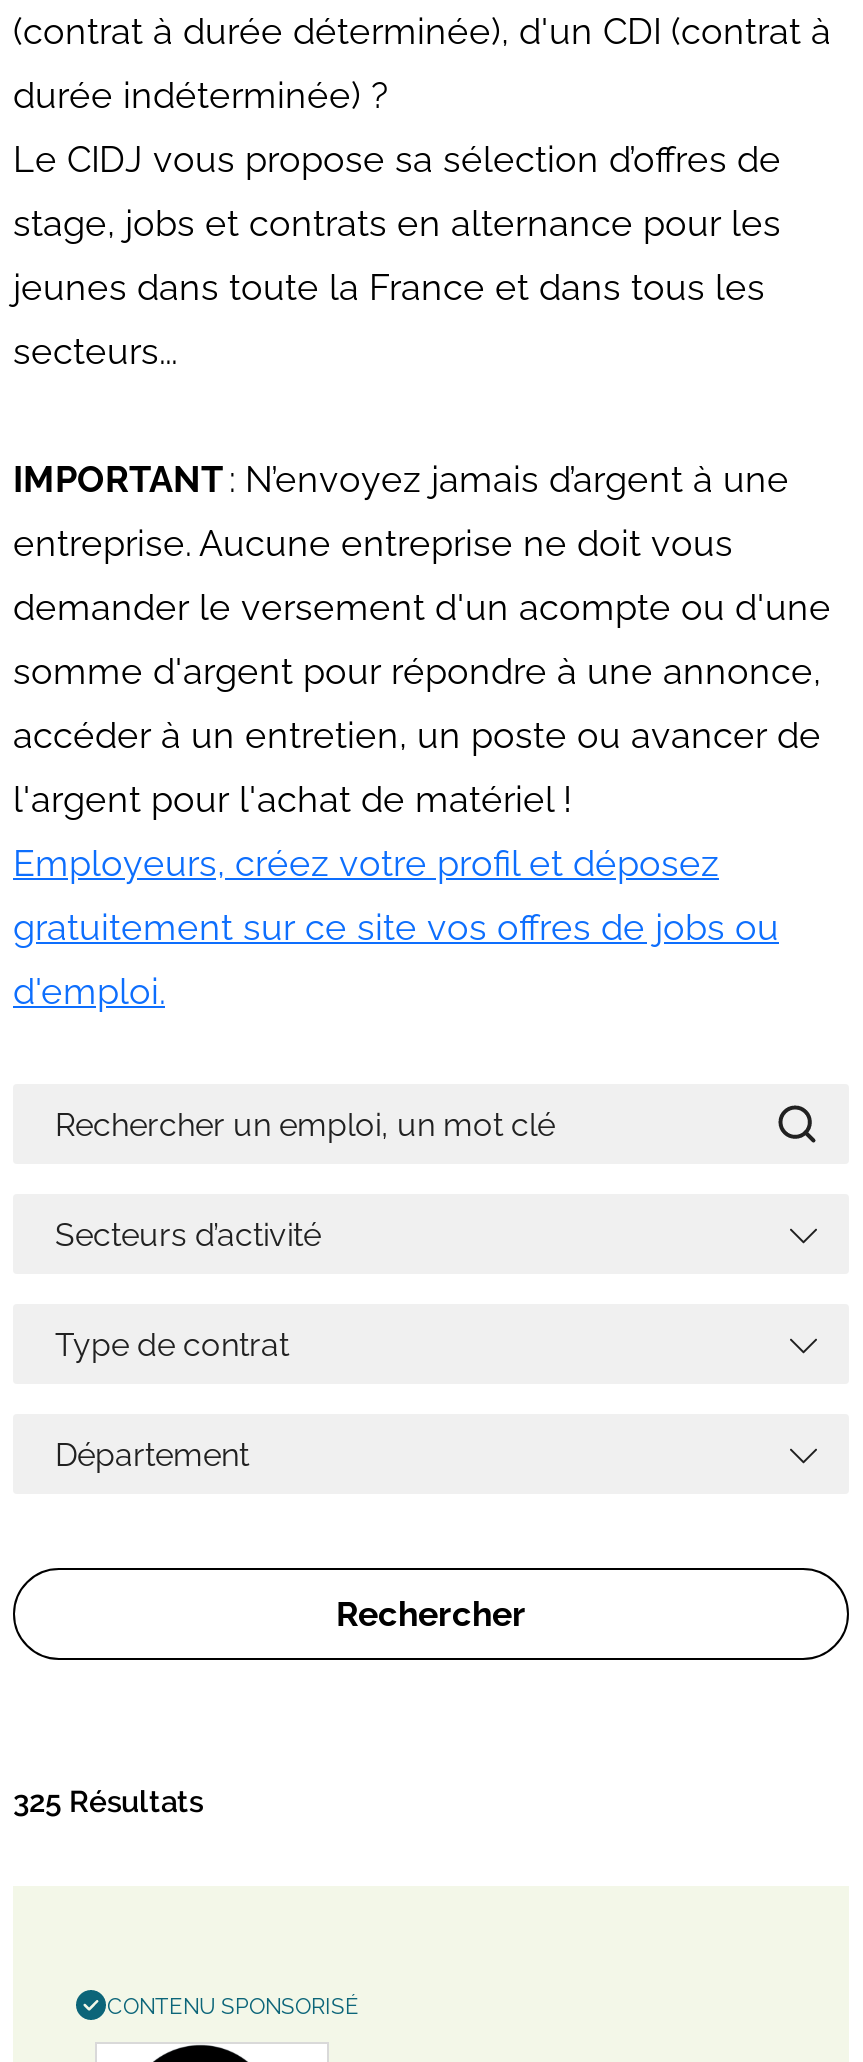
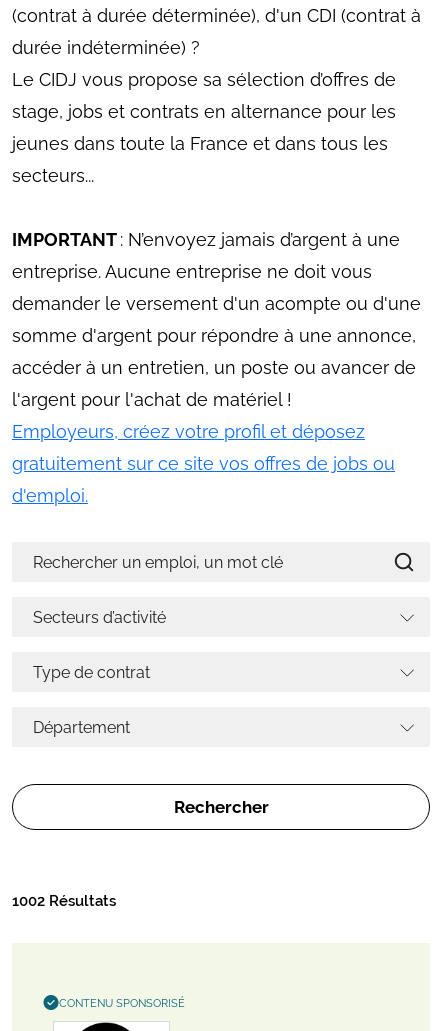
- 325 Résultats
+ 1002 Résultats
